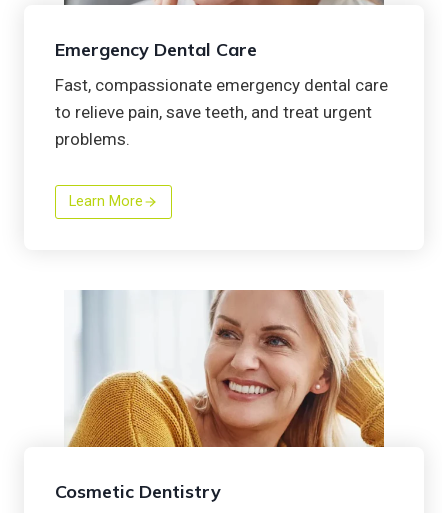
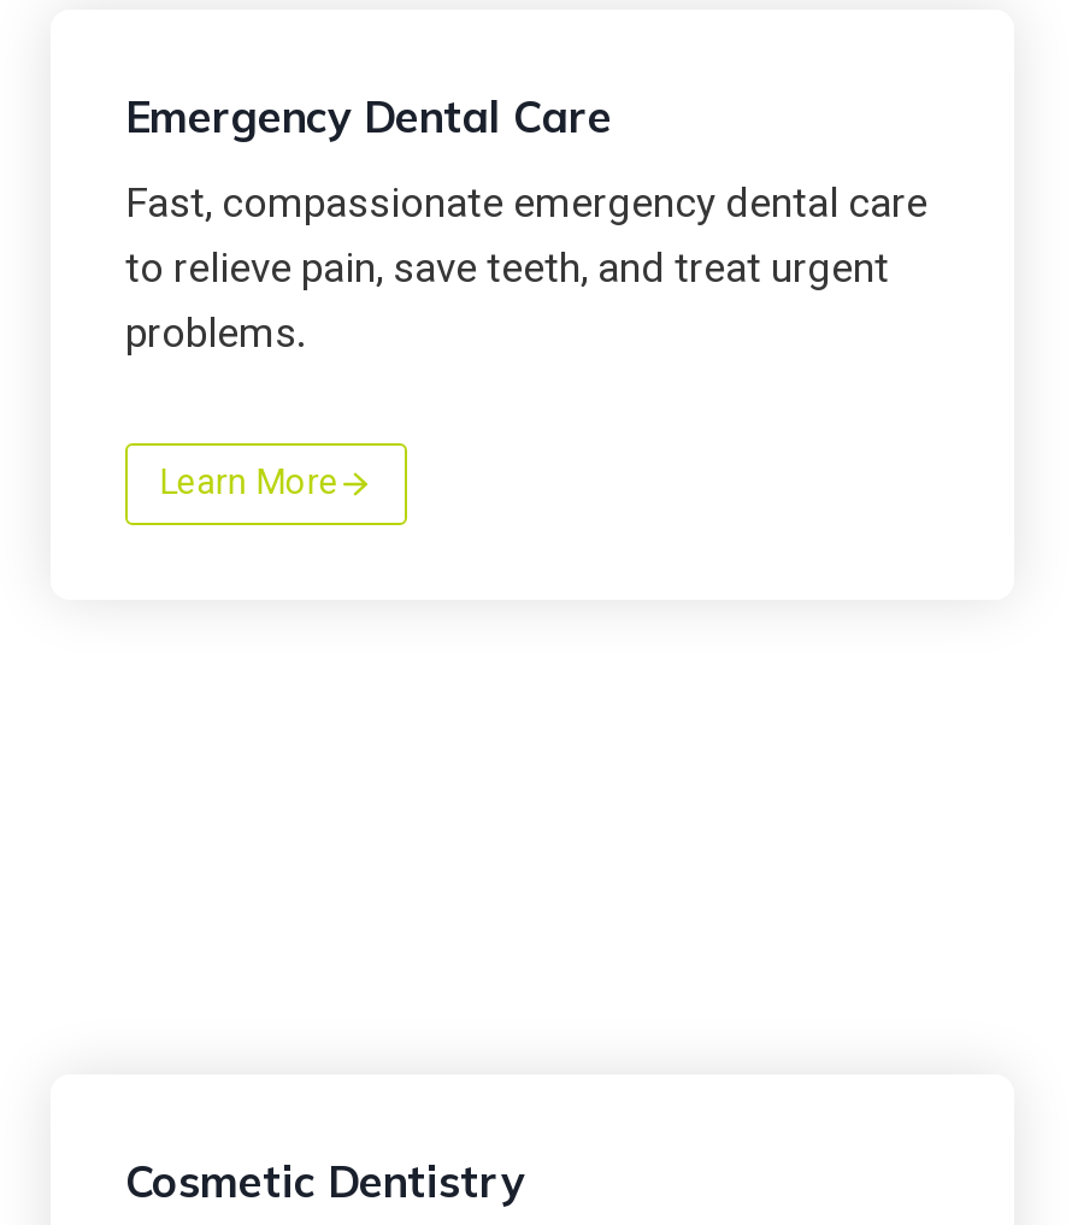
- [image]
